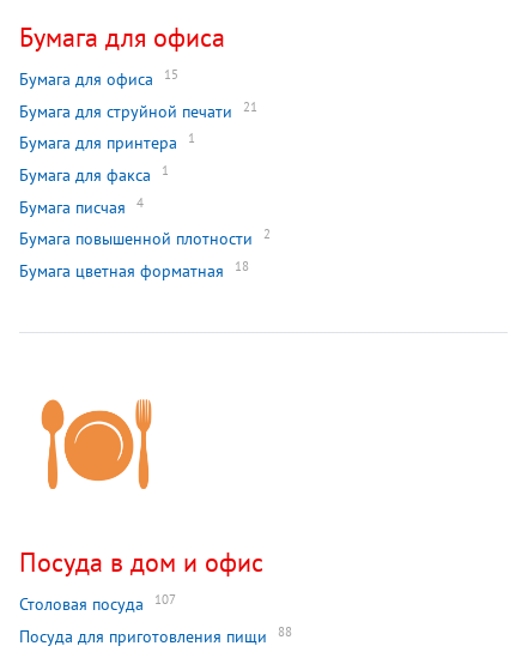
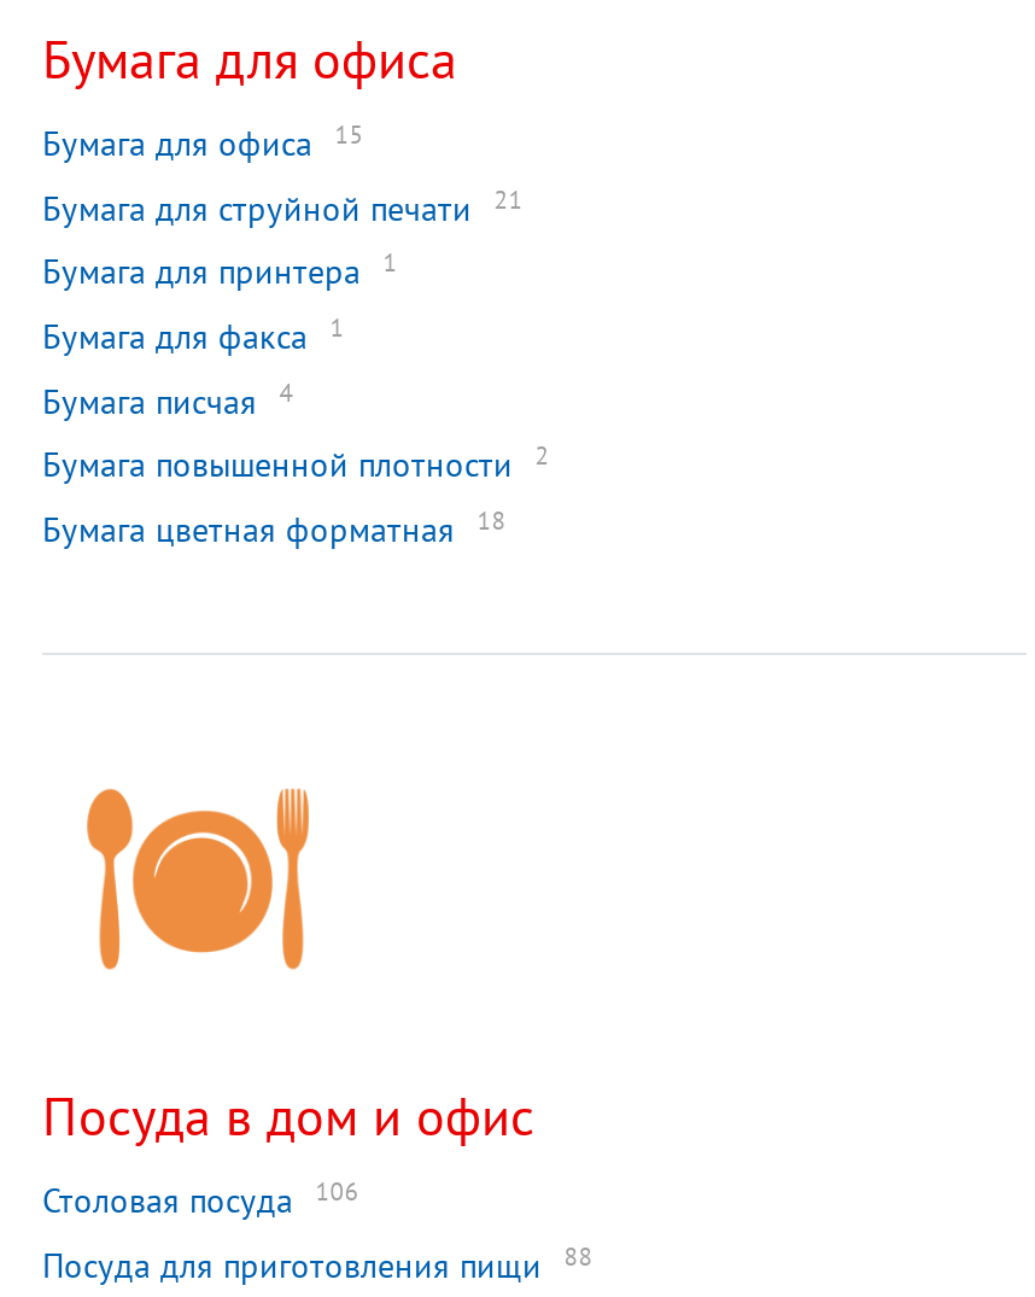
- Столовая посуда 107
+ Столовая посуда 106
